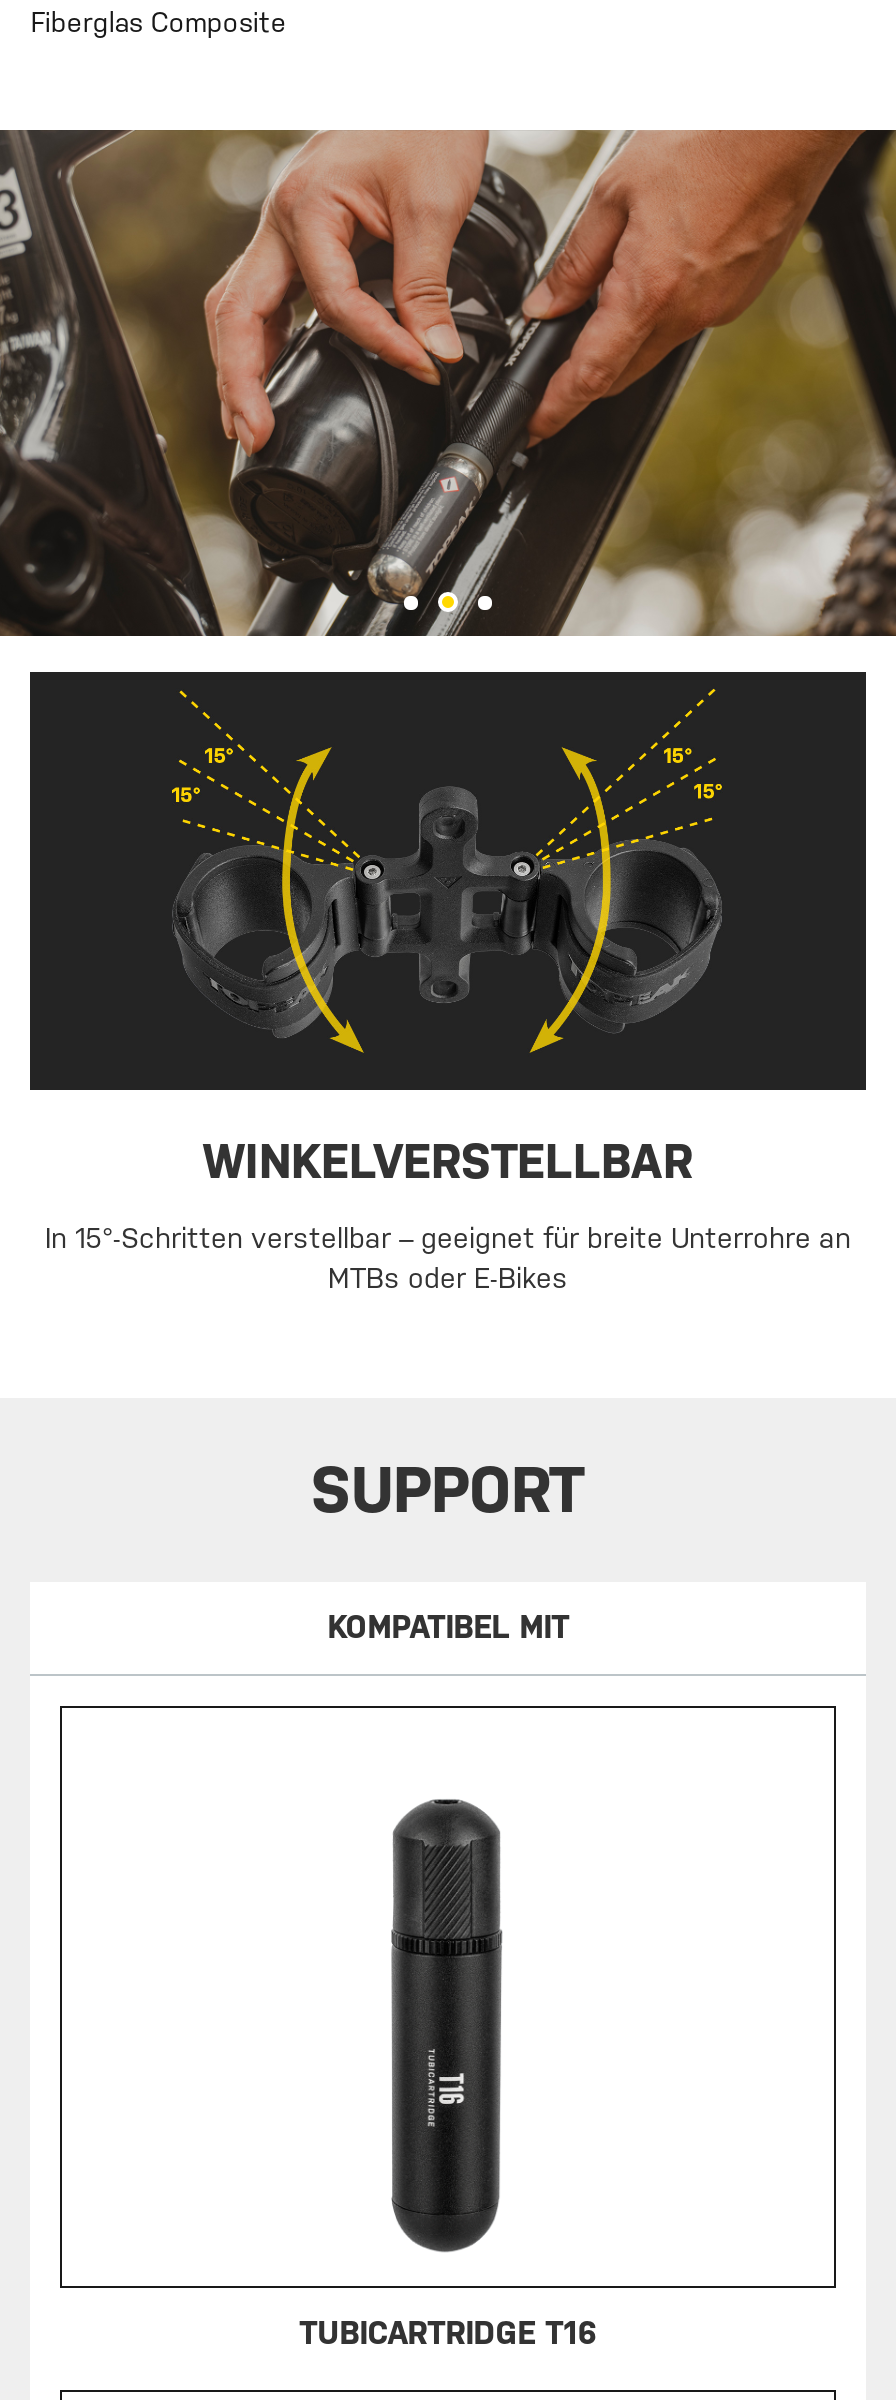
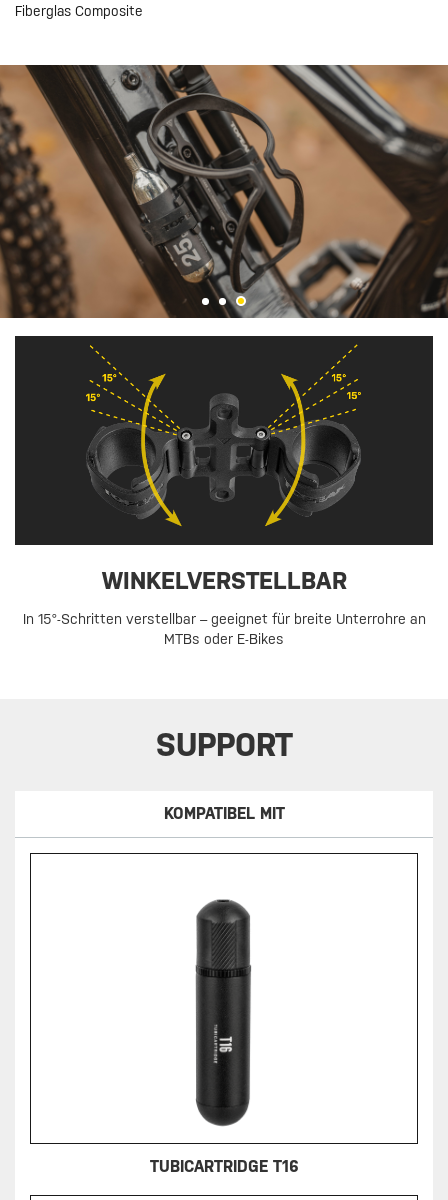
- [image]
+ [image]
